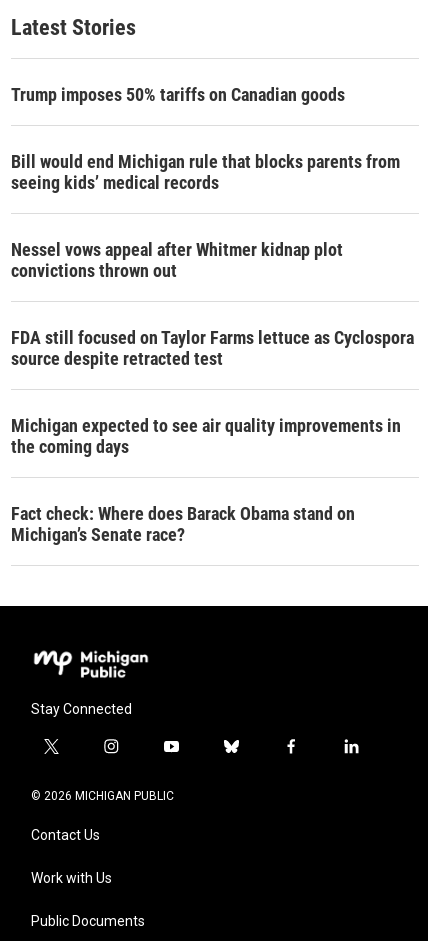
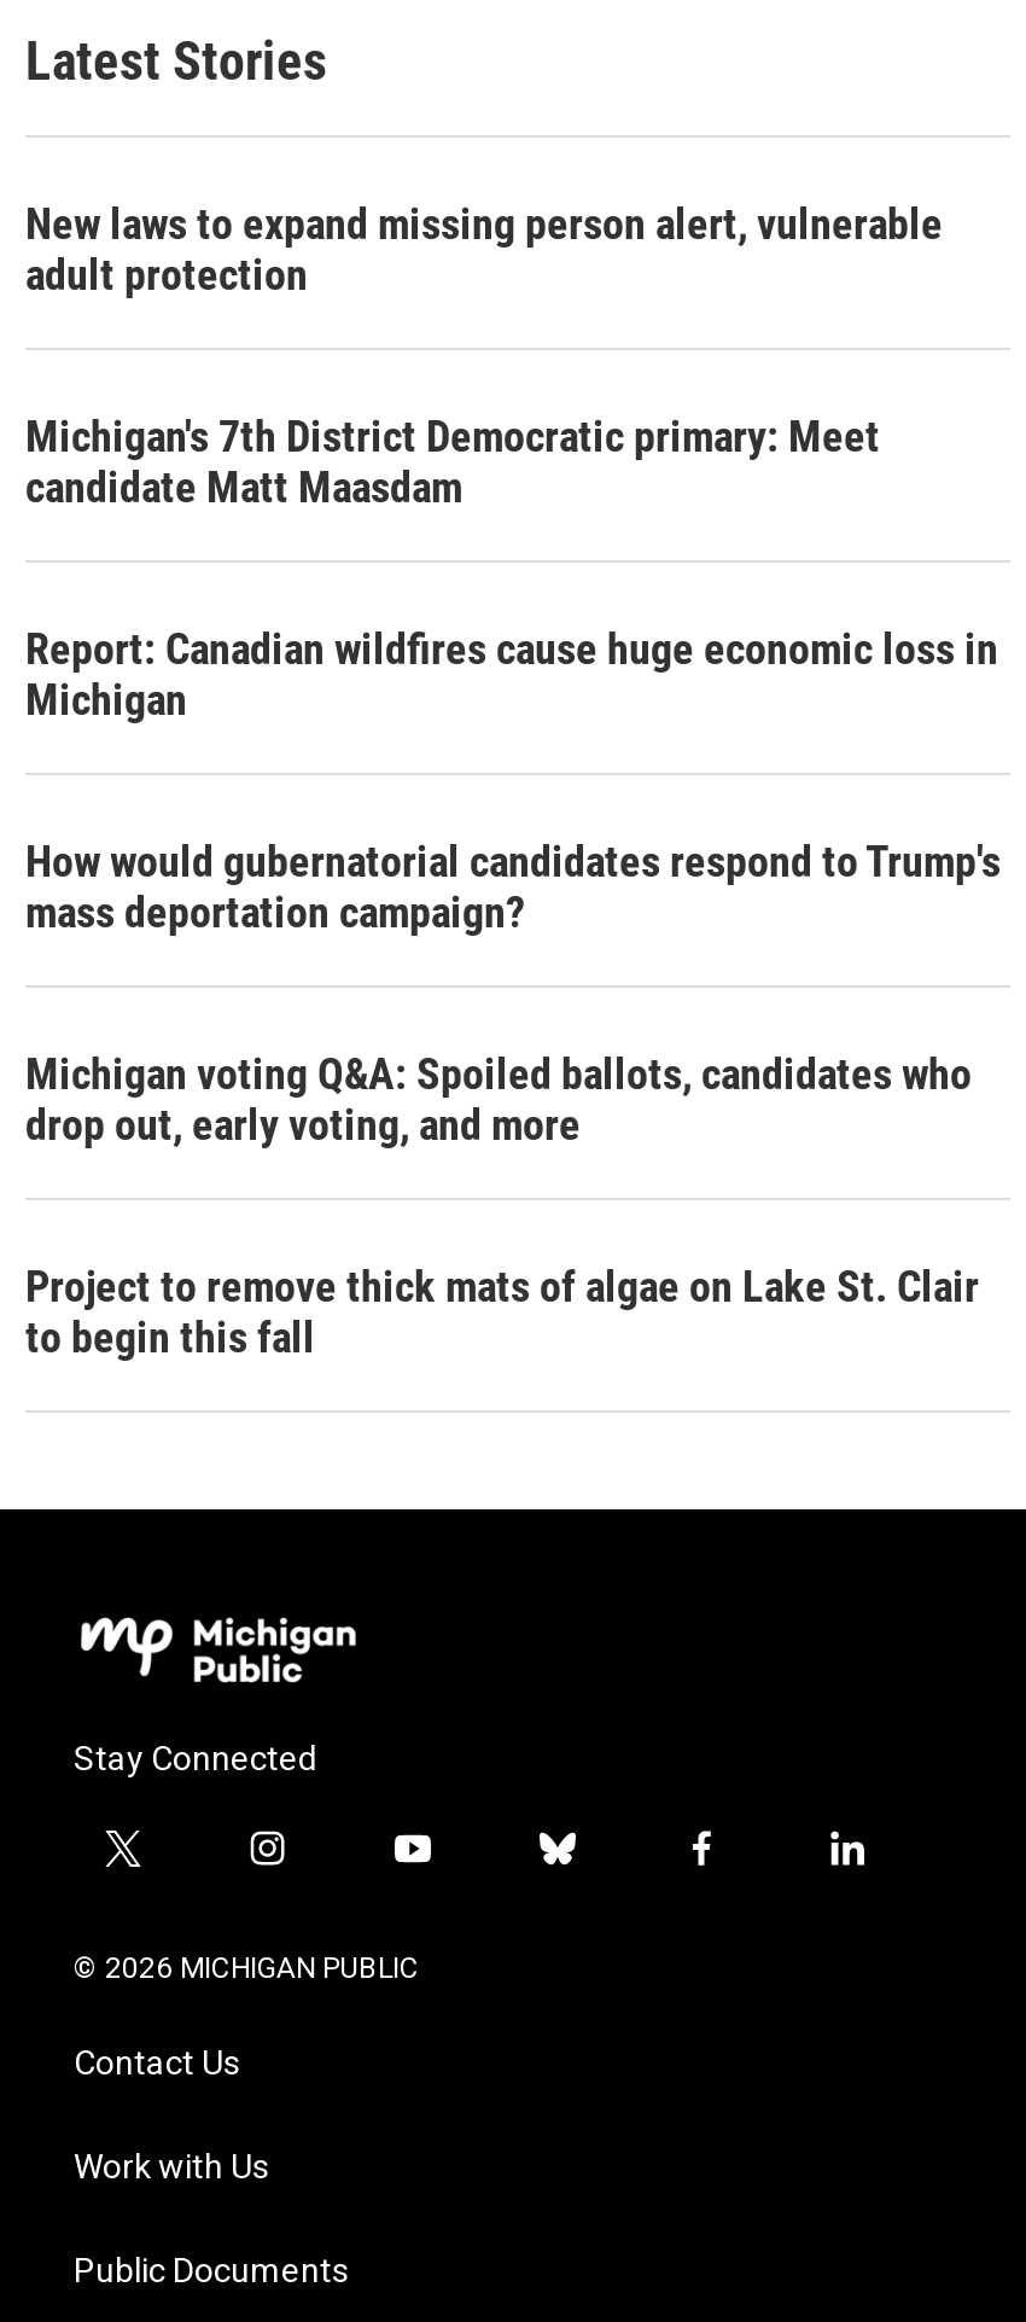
- Trump imposes 50% tariffs on Canadian goods
+ New laws to expand missing person alert, vulnerable
+ adult protection

- Bill would end Michigan rule that blocks parents from
- seeing kids’ medical records
+ Michigan's 7th District Democratic primary: Meet
+ candidate Matt Maasdam

- Nessel vows appeal after Whitmer kidnap plot
- convictions thrown out
+ Report: Canadian wildfires cause huge economic loss in
+ Michigan

- FDA still focused on Taylor Farms lettuce as Cyclospora
- source despite retracted test
+ How would gubernatorial candidates respond to Trump's
+ mass deportation campaign?

- Michigan expected to see air quality improvements in
- the coming days
+ Michigan voting Q&A: Spoiled ballots, candidates who
+ drop out, early voting, and more

- Fact check: Where does Barack Obama stand on
- Michigan’s Senate race?
+ Project to remove thick mats of algae on Lake St. Clair
+ to begin this fall
